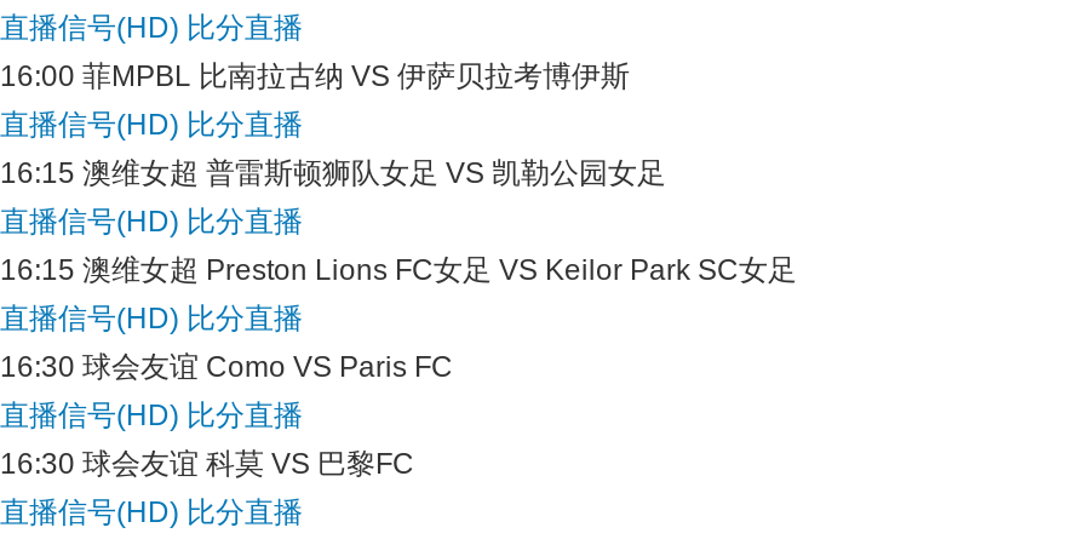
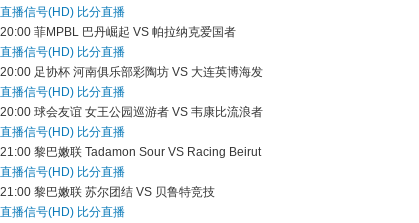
- 16:00 菲MPBL比南拉古纳 VS 伊萨贝拉考博伊斯
+ 20:00 菲MPBL巴丹崛起 VS 帕拉纳克爱国者

- 16:15 澳维女超普雷斯顿狮队女足 VS 凯勒公园女足
+ 20:00 足协杯河南俱乐部彩陶坊 VS 大连英博海发

- 16:15 澳维女超Preston Lions FC女足 VS Keilor Park SC女足
+ 20:00 球会友谊女王公园巡游者 VS 韦康比流浪者

- 16:30 球会友谊Como VS Paris FC
+ 21:00 黎巴嫩联Tadamon Sour VS Racing Beirut

- 16:30 球会友谊科莫 VS 巴黎FC
+ 21:00 黎巴嫩联苏尔团结 VS 贝鲁特竞技
